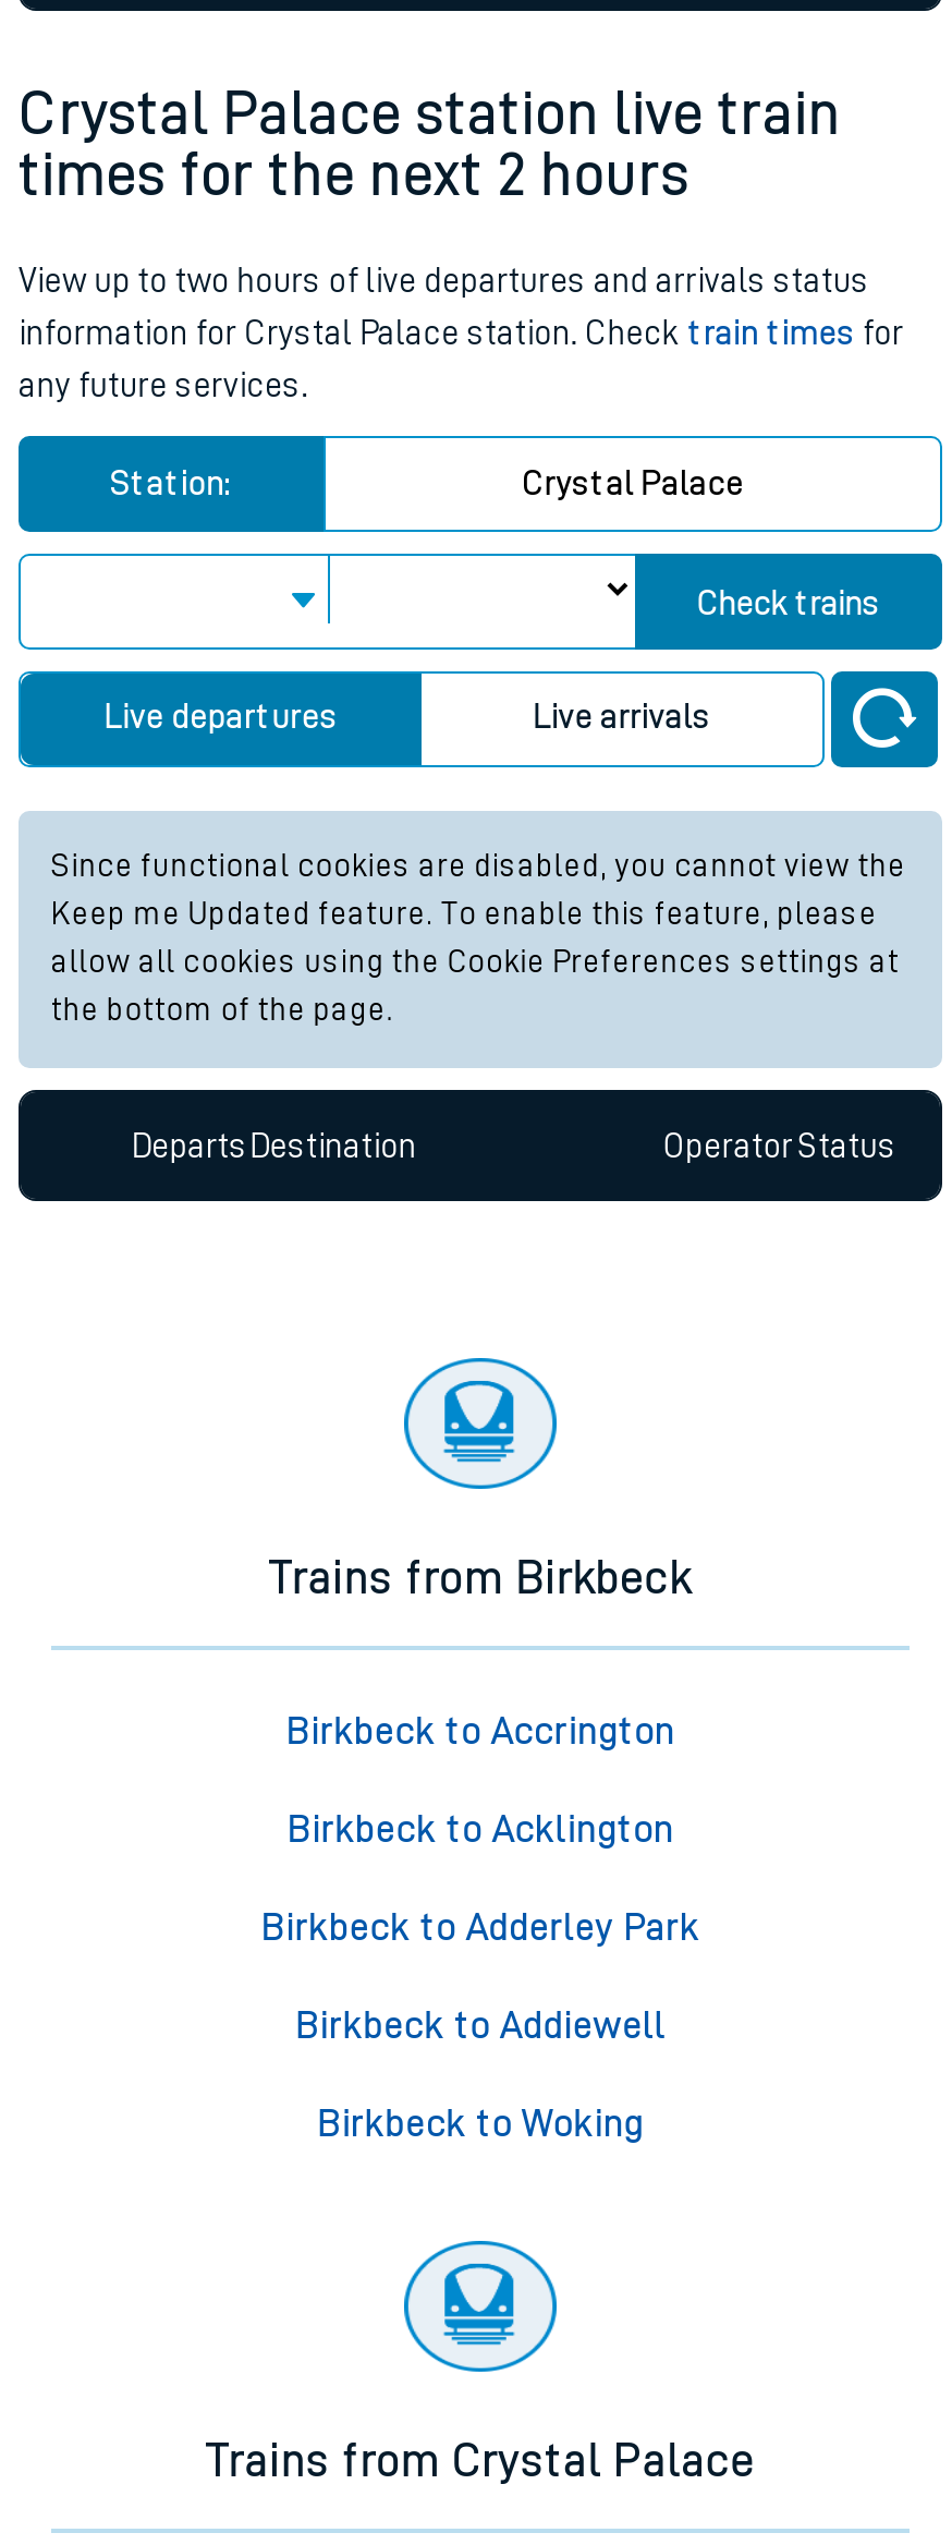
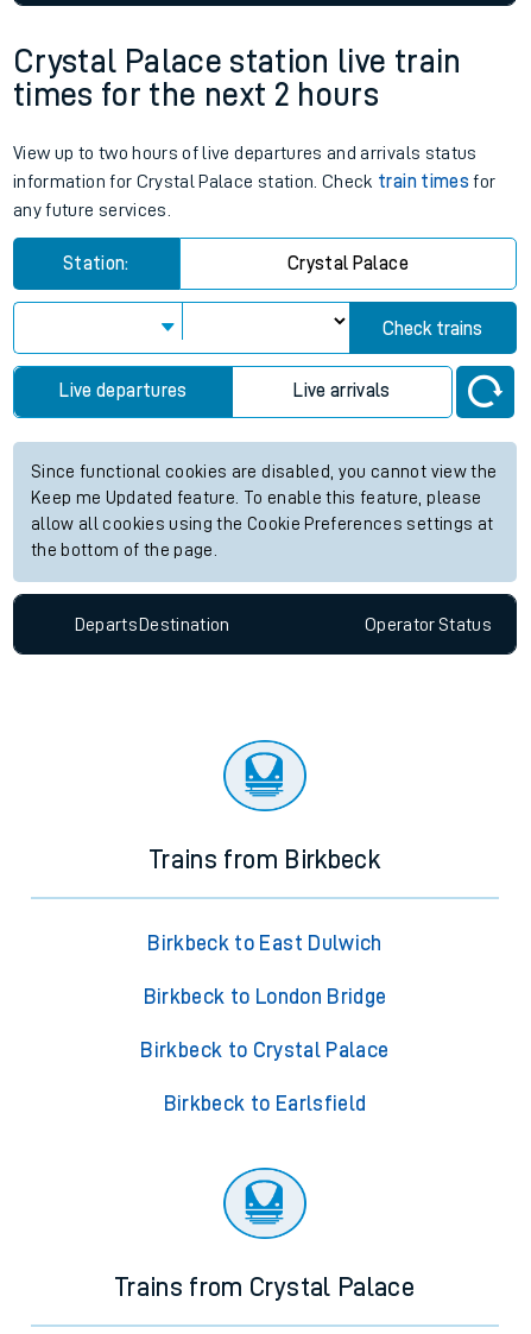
- Birkbeck to Accrington
- Birkbeck to Acklington
- Birkbeck to Adderley Park
- Birkbeck to Addiewell
- Birkbeck to Woking
+ Birkbeck to East Dulwich
+ Birkbeck to London Bridge
+ Birkbeck to Crystal Palace
+ Birkbeck to Earlsfield
